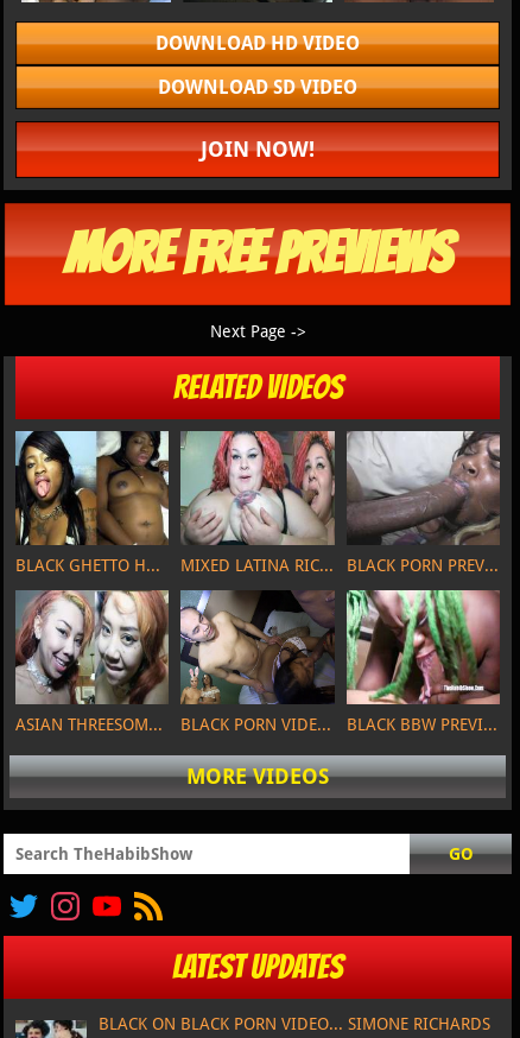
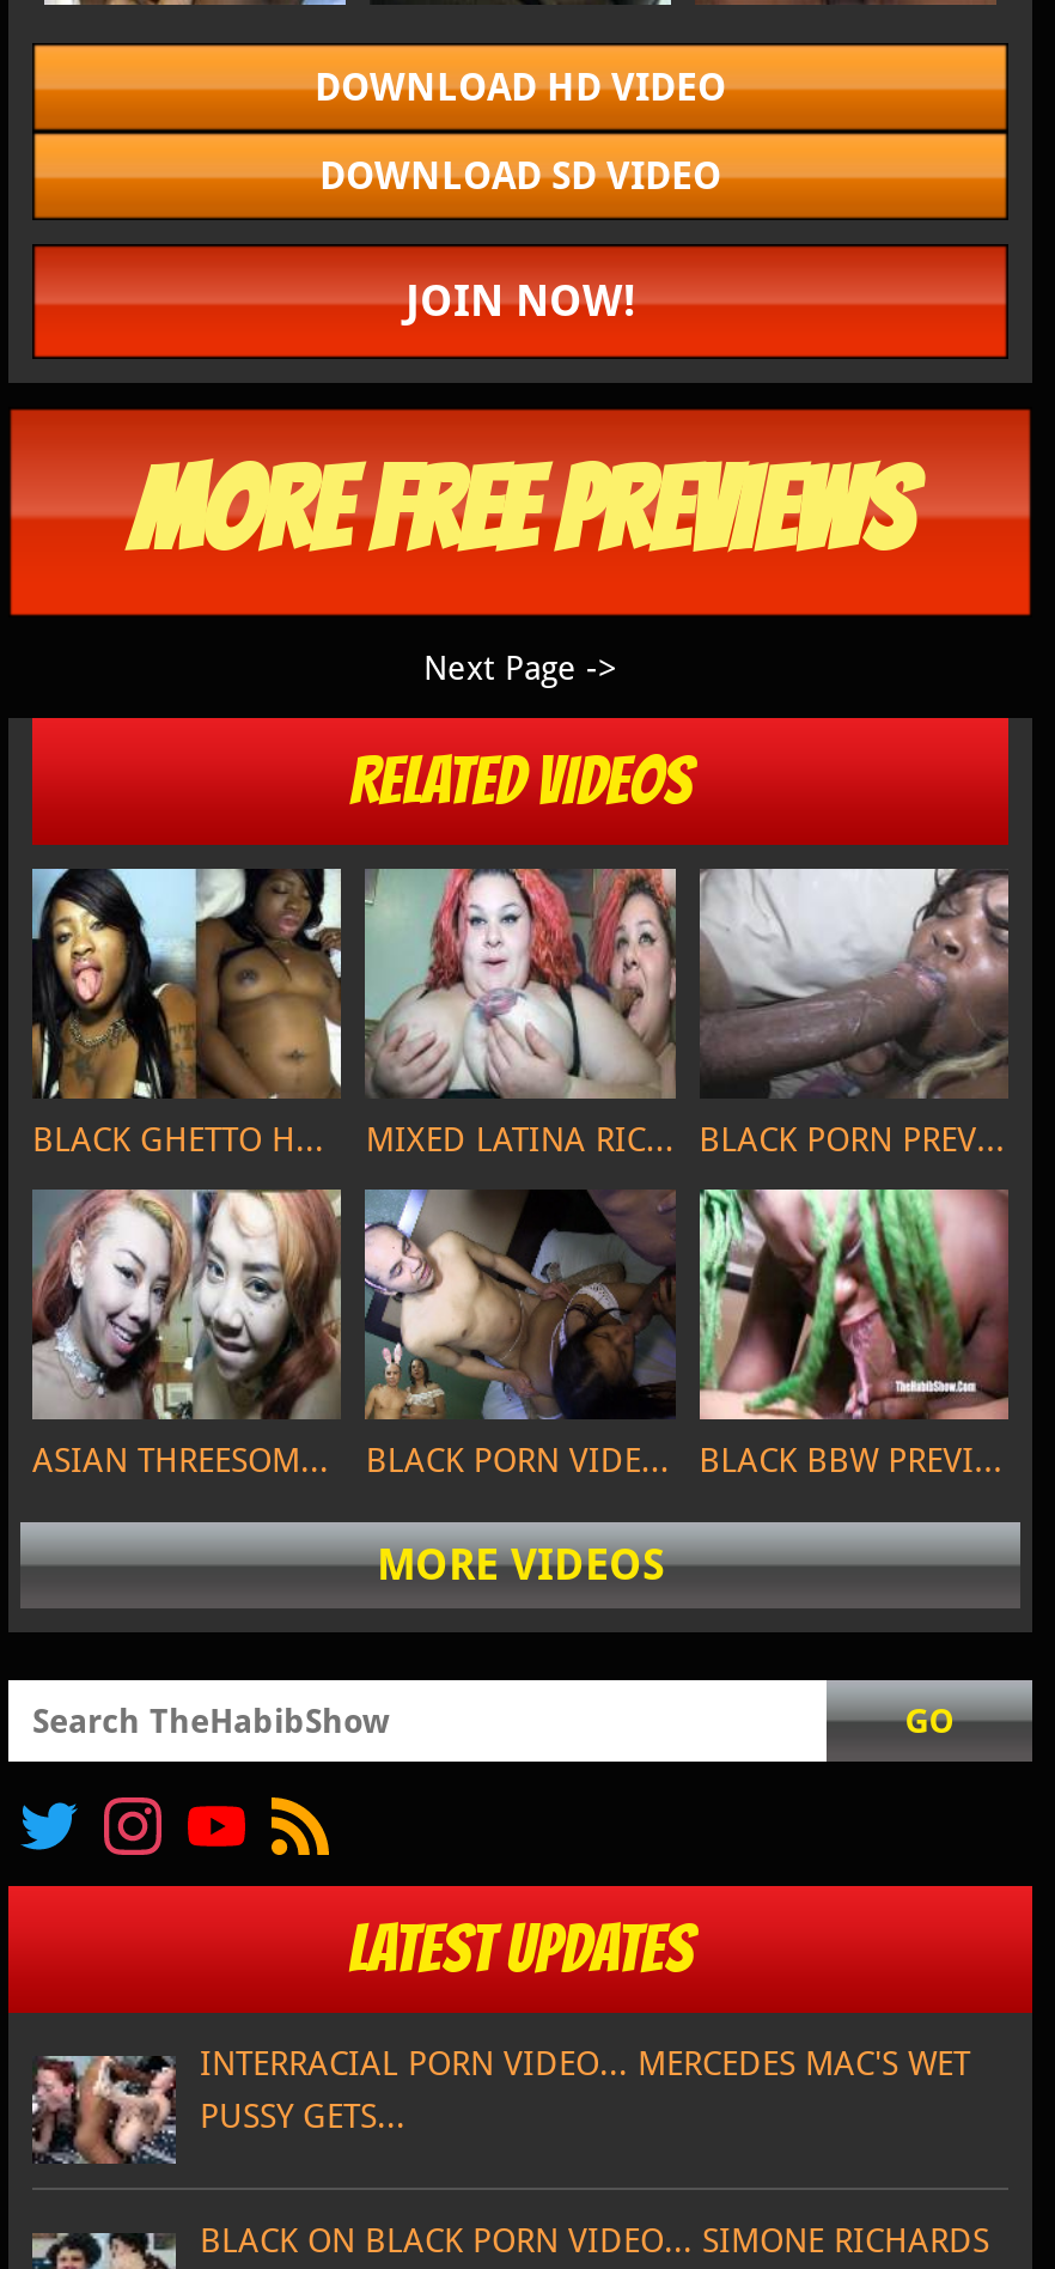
+ [image]
+ INTERRACIAL PORN VIDEO... MERCEDES MAC'S WET
+ PUSSY GETS...
